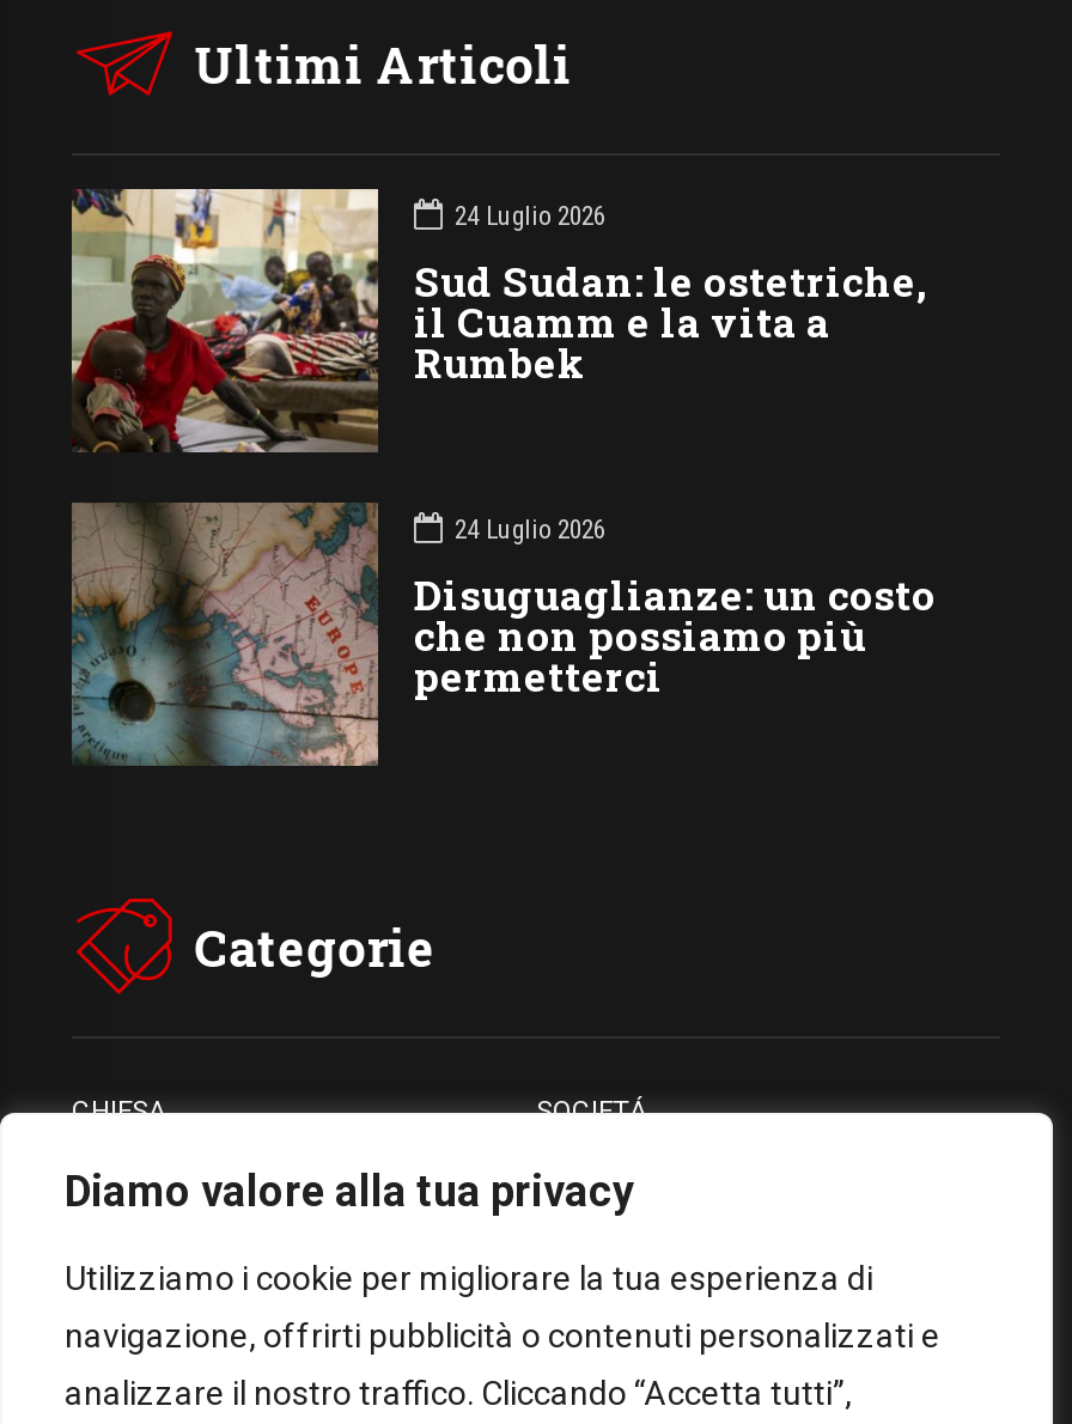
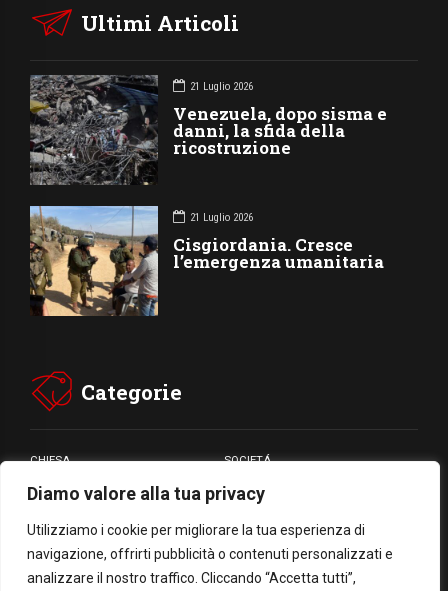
- [image]
- 24 Luglio 2026
- Sud Sudan: le ostetriche,
- il Cuamm e la vita a
- Rumbek
+ [image]
+ 21 Luglio 2026
+ Venezuela, dopo sisma e
+ danni, la sfida della
+ ricostruzione

- [image]
- 24 Luglio 2026
- Disuguaglianze: un costo
- che non possiamo più
- permetterci
+ [image]
+ 21 Luglio 2026
+ Cisgiordania. Cresce
+ l’emergenza umanitaria
